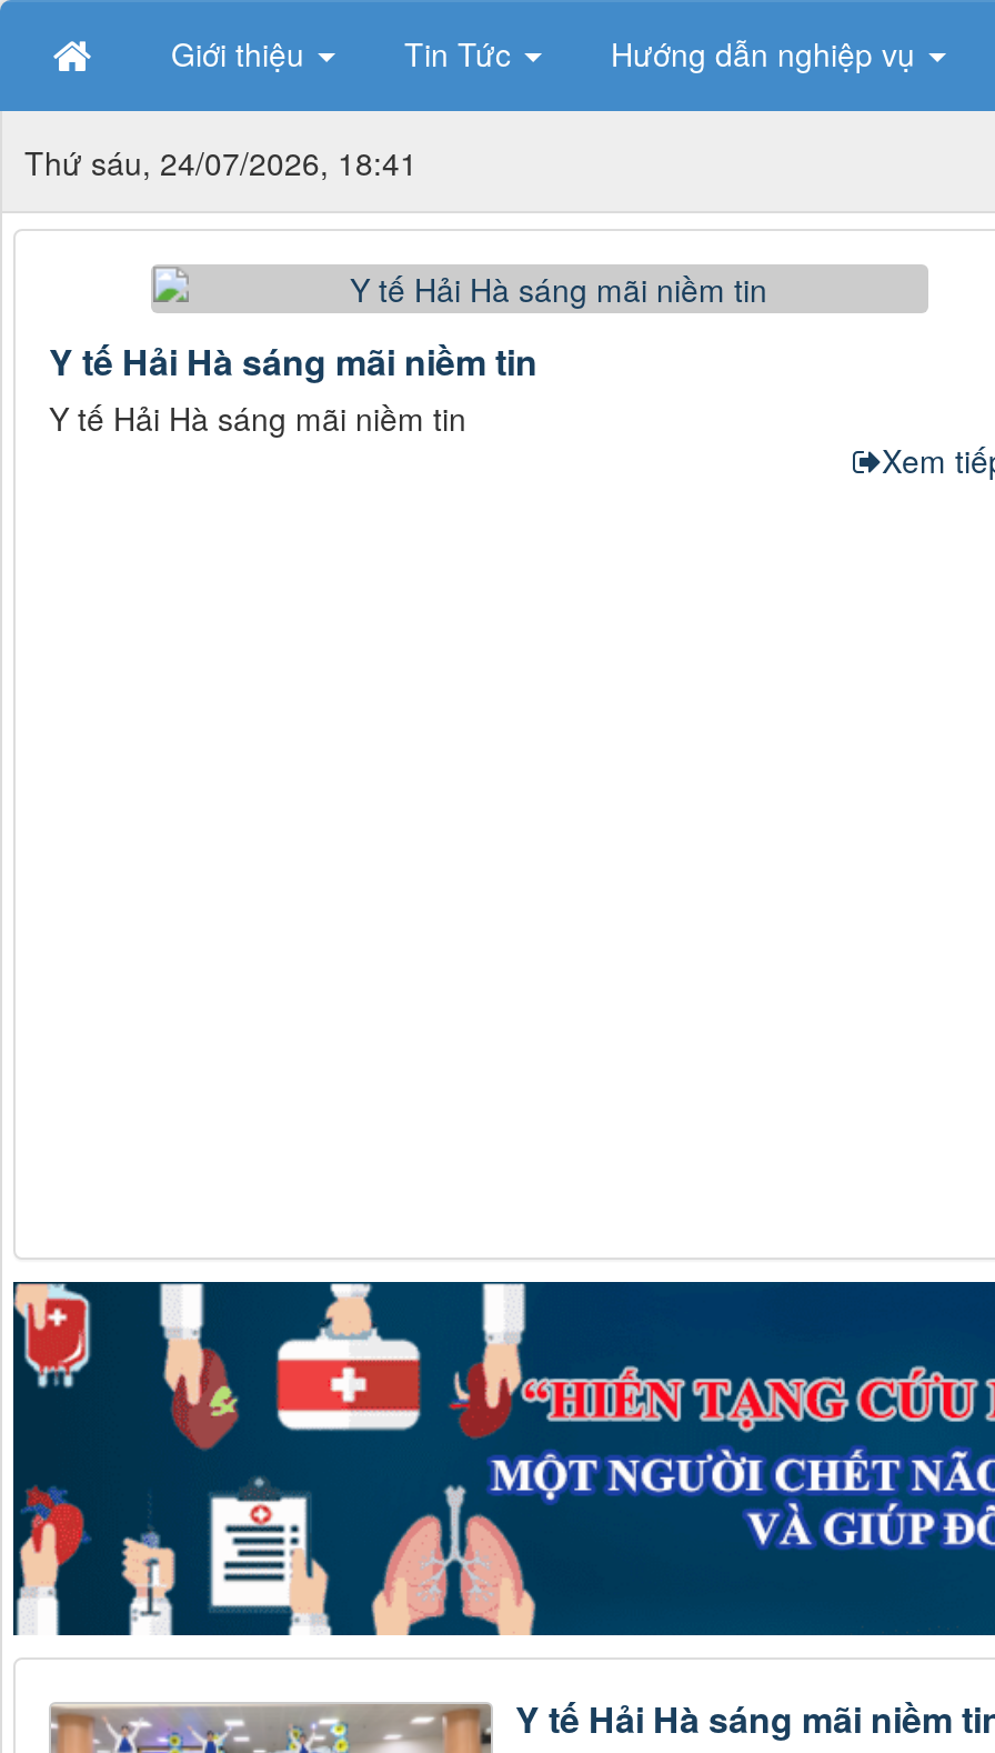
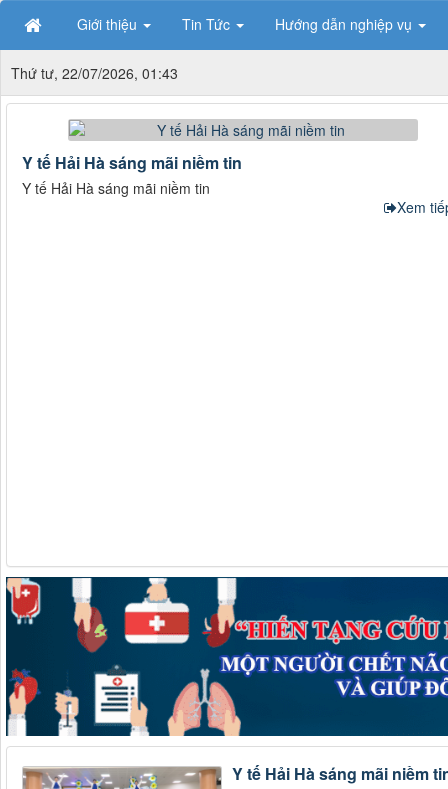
- Thứ sáu, 24/07/2026, 18:41
+ Thứ tư, 22/07/2026, 01:43
